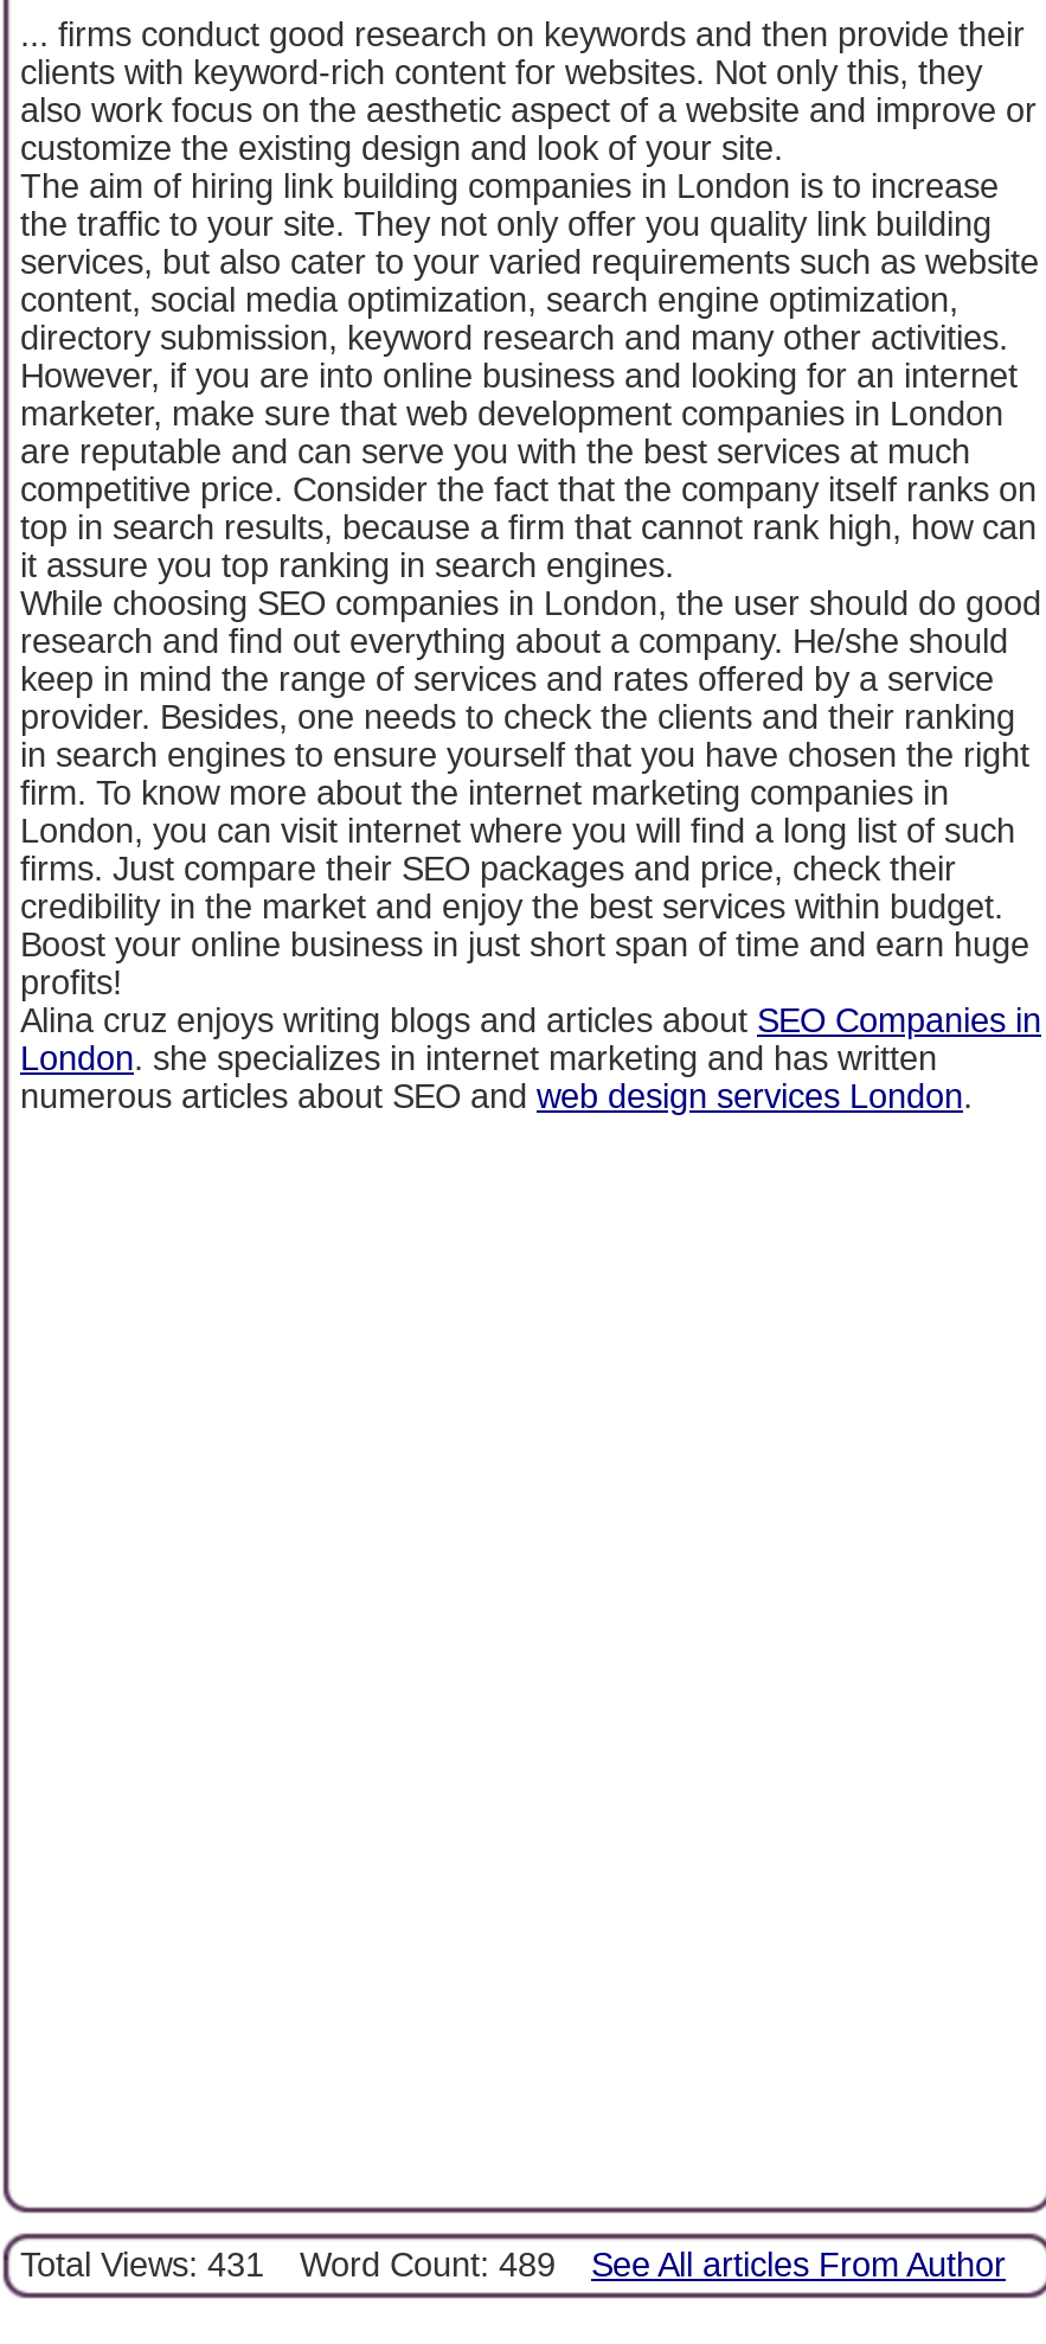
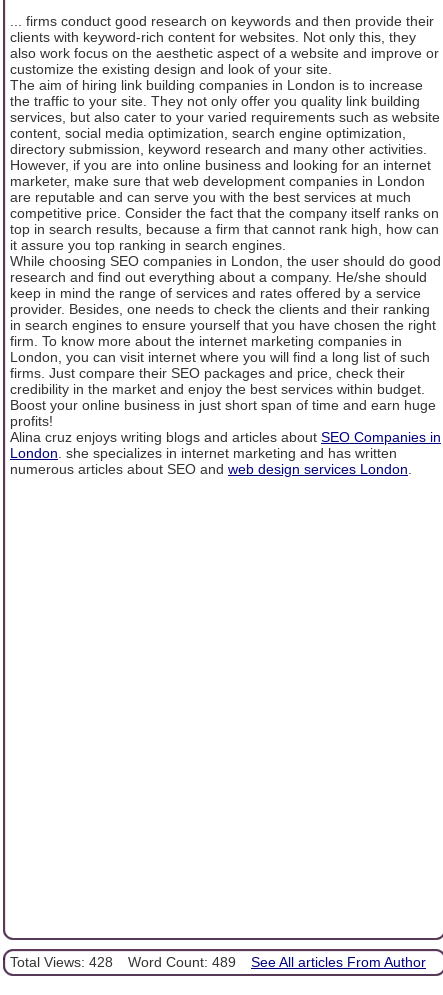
- Total Views: 431 Word Count: 489 See All articles From Author
+ Total Views: 428 Word Count: 489 See All articles From Author
